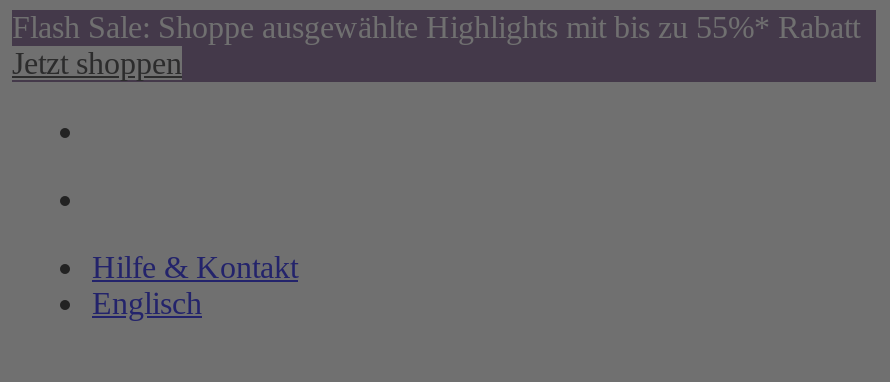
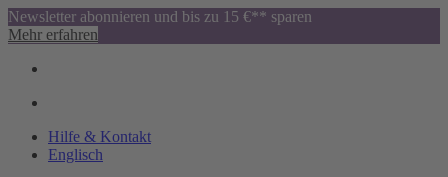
- Flash Sale: Shoppe ausgewählte Highlights mit bis zu 55%* Rabatt
- Jetzt shoppen
+ Newsletter abonnieren und bis zu 15 €** sparen
+ Mehr erfahren
